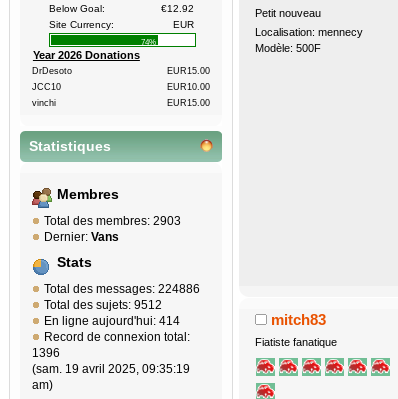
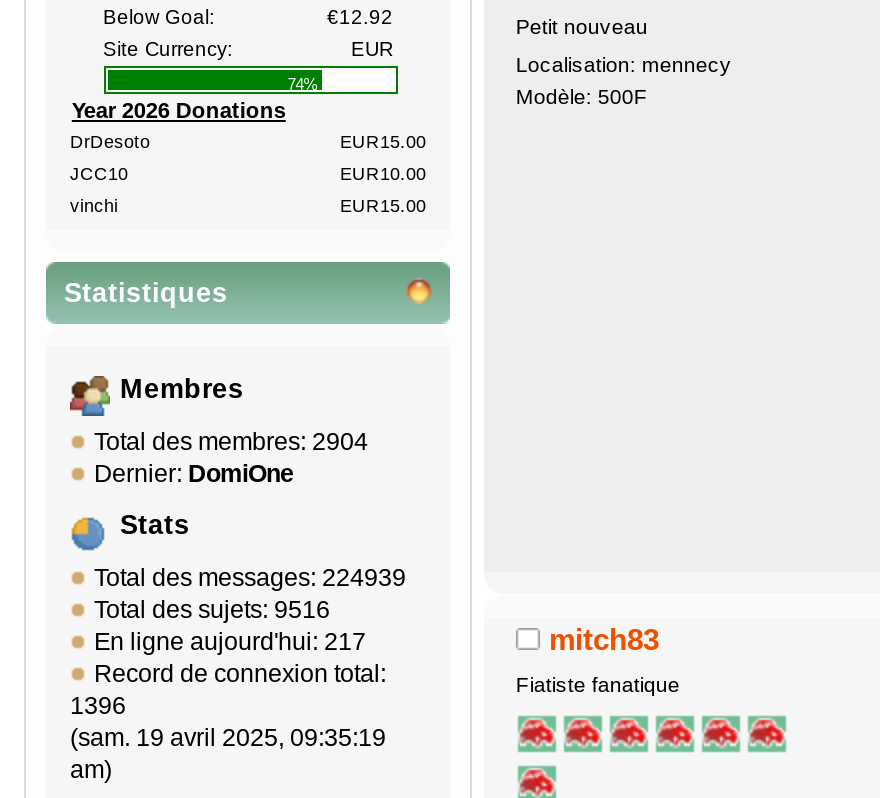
- Total des membres: 2903
+ Total des membres: 2904

- Dernier: Vans
+ Dernier: DomiOne

- Total des messages: 224886
+ Total des messages: 224939

- Total des sujets: 9512
+ Total des sujets: 9516

- En ligne aujourd'hui: 414
+ En ligne aujourd'hui: 217
